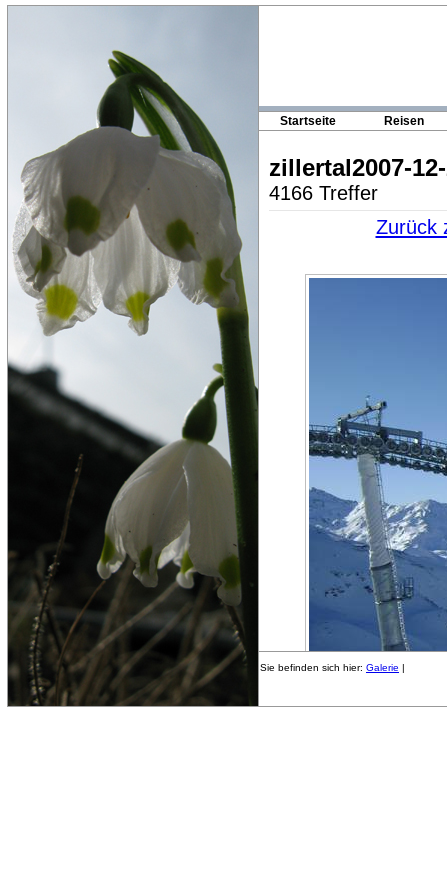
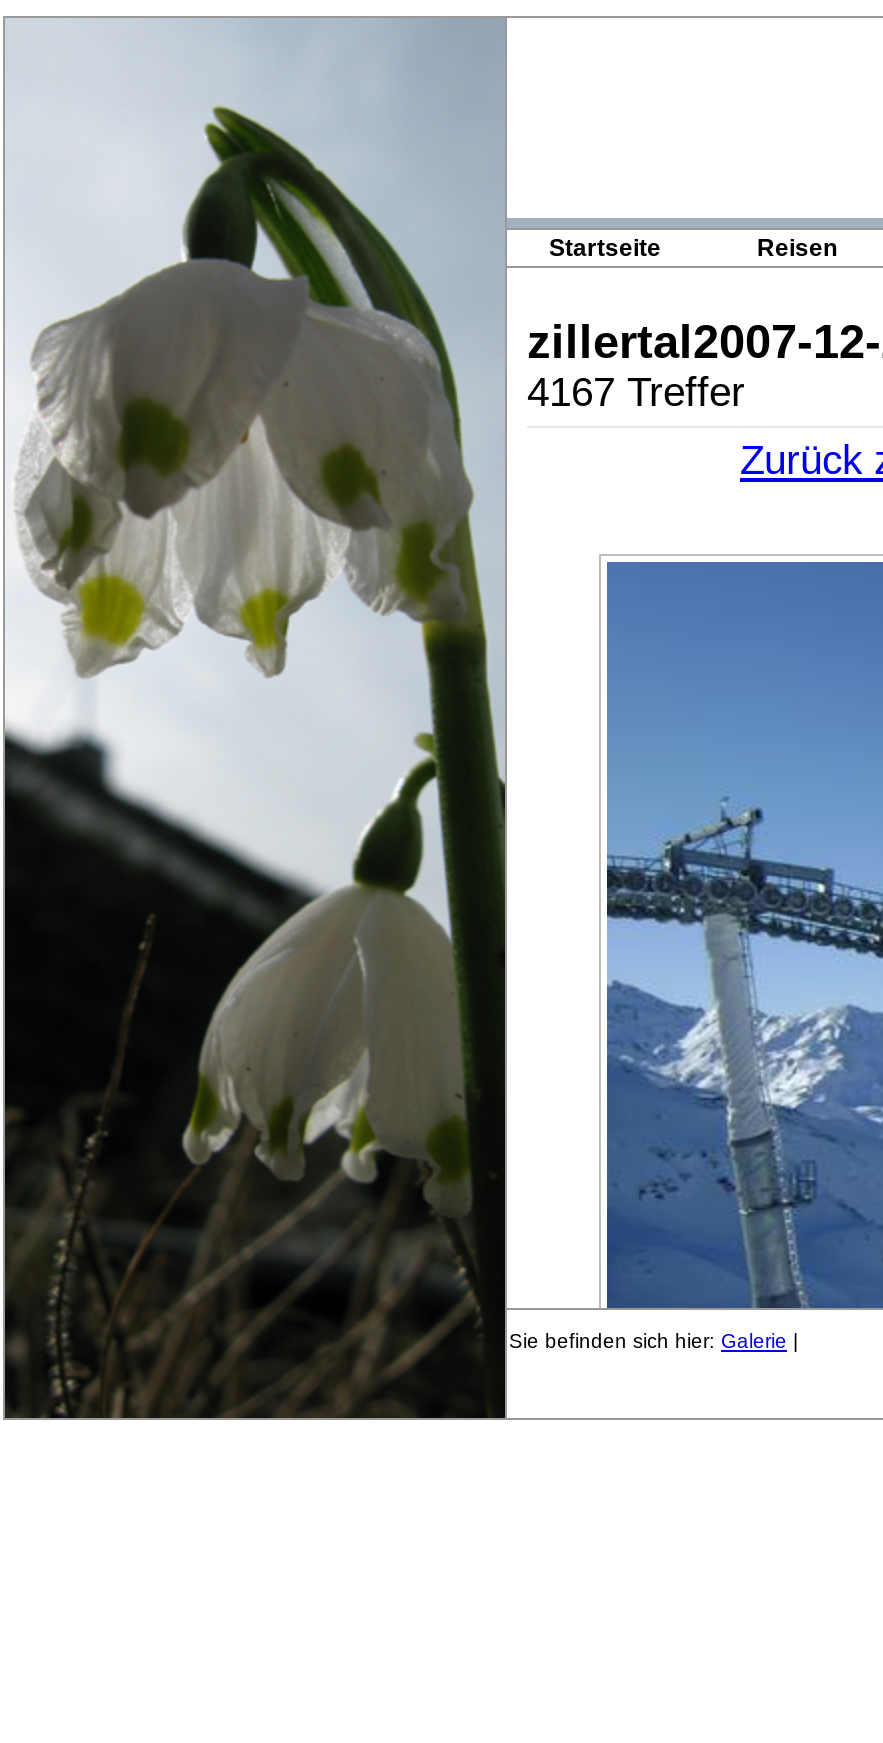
- 4166 Treffer
+ 4167 Treffer
